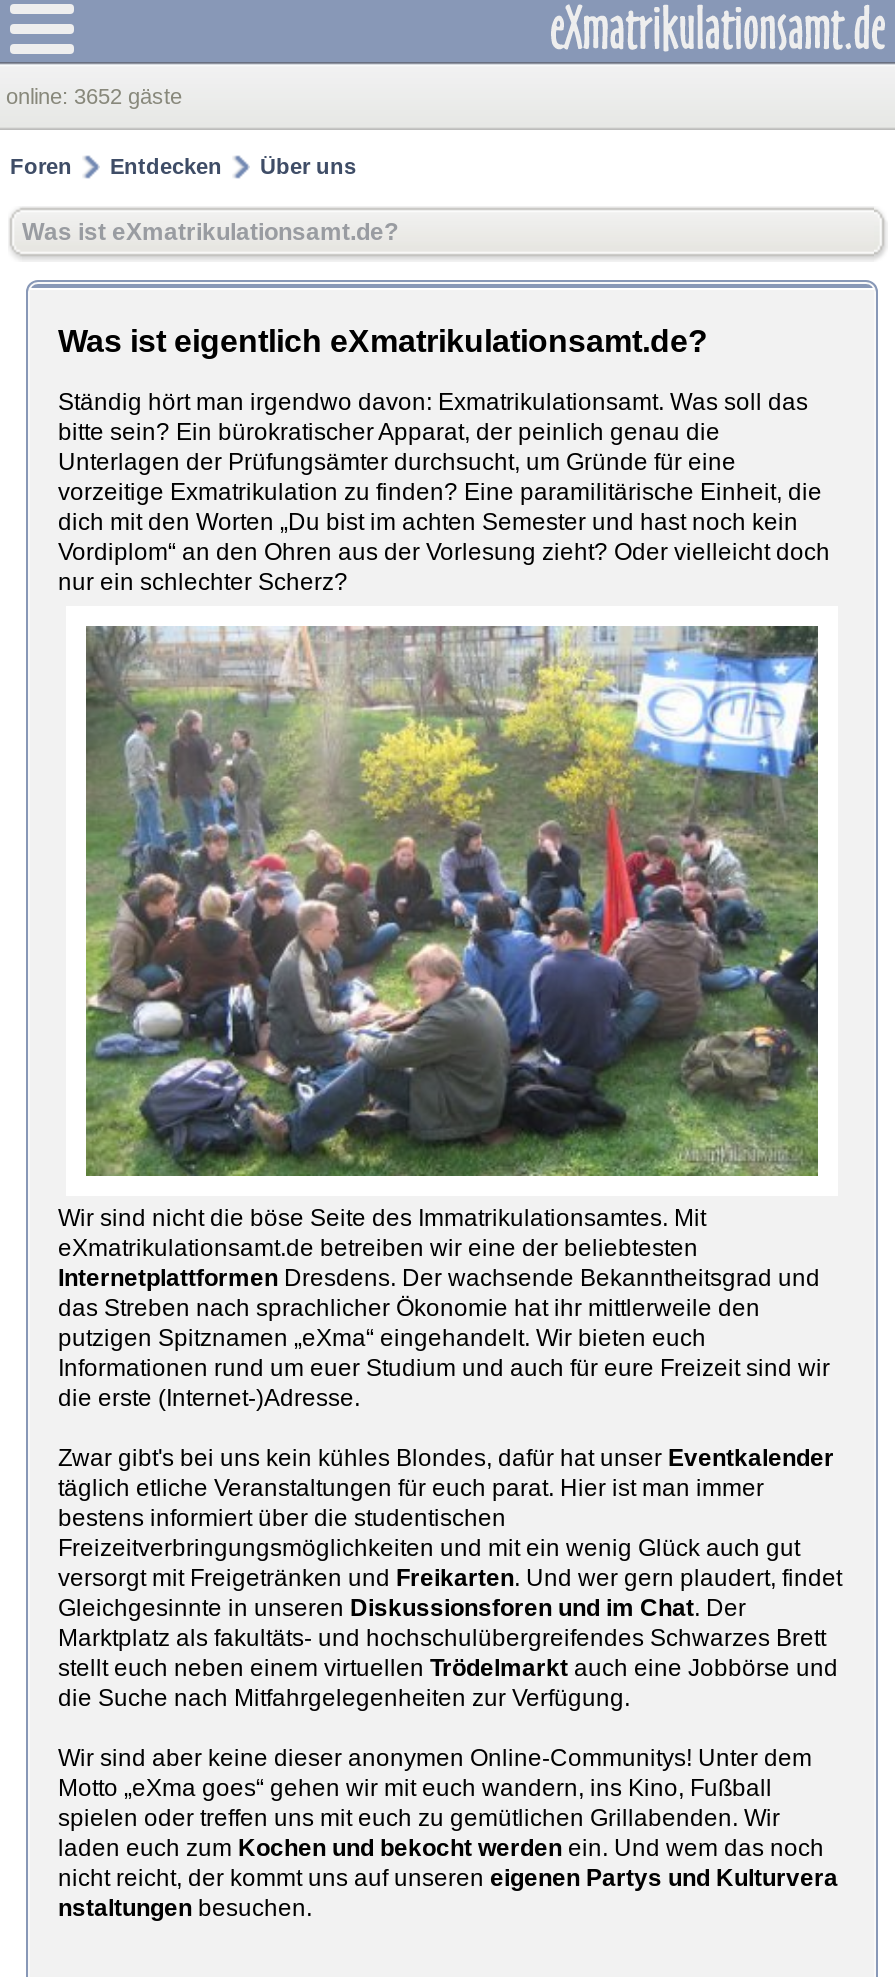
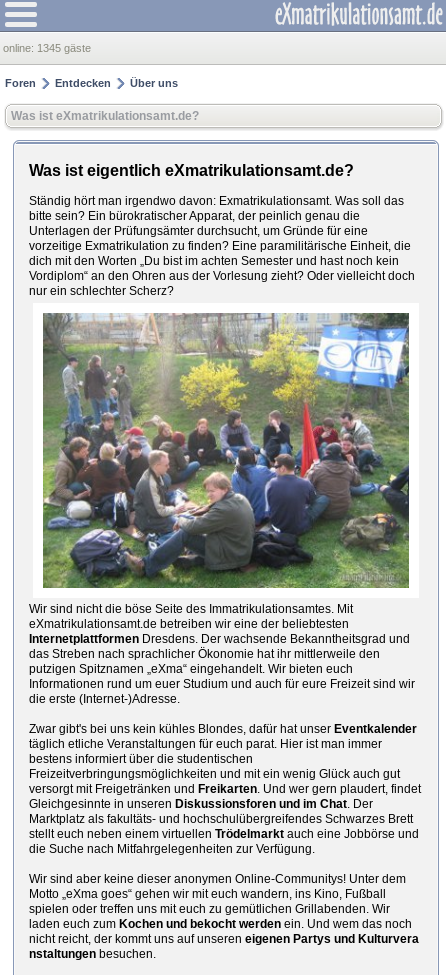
- online: 3652 gäste
+ online: 1345 gäste
